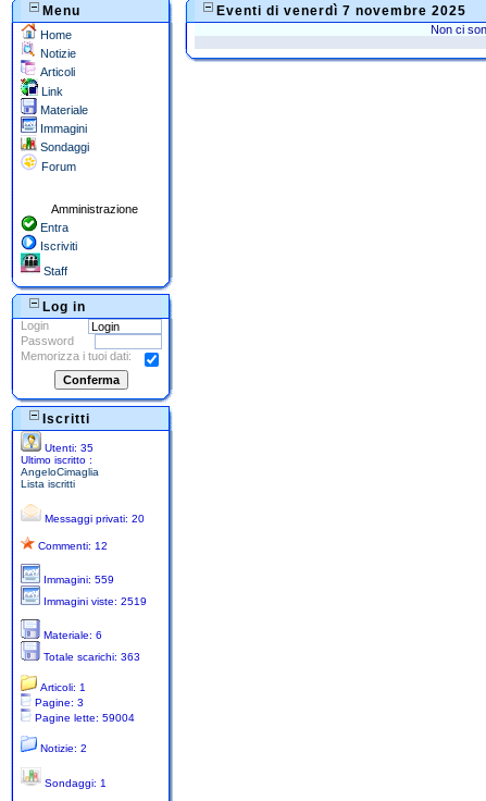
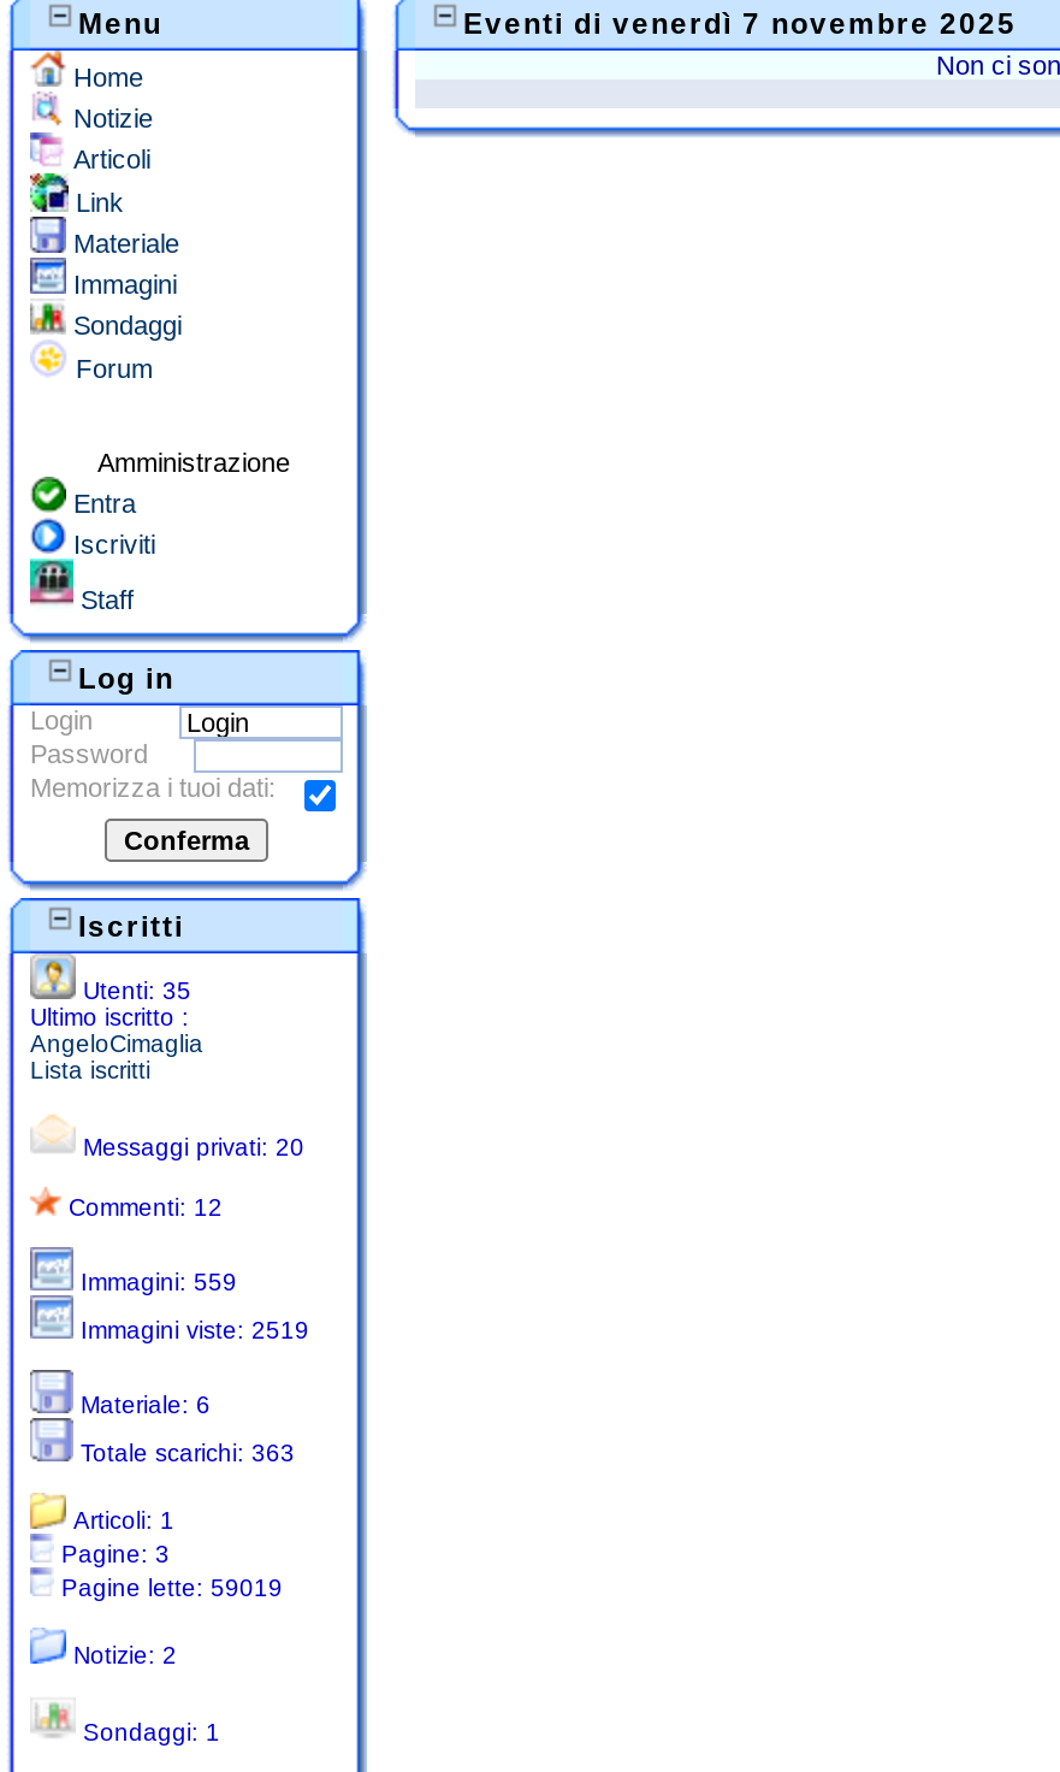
- Pagine lette: 59004
+ Pagine lette: 59019
